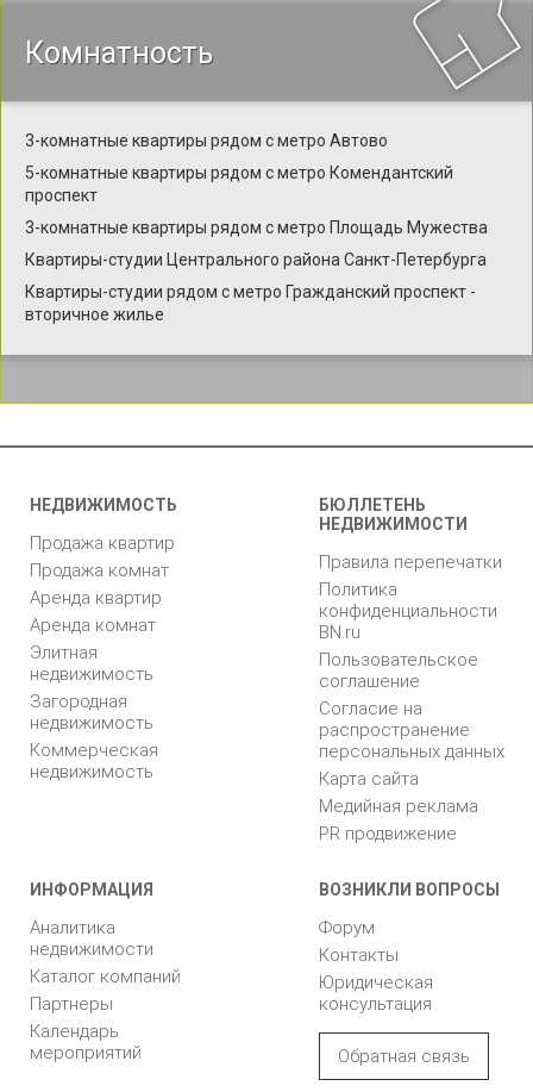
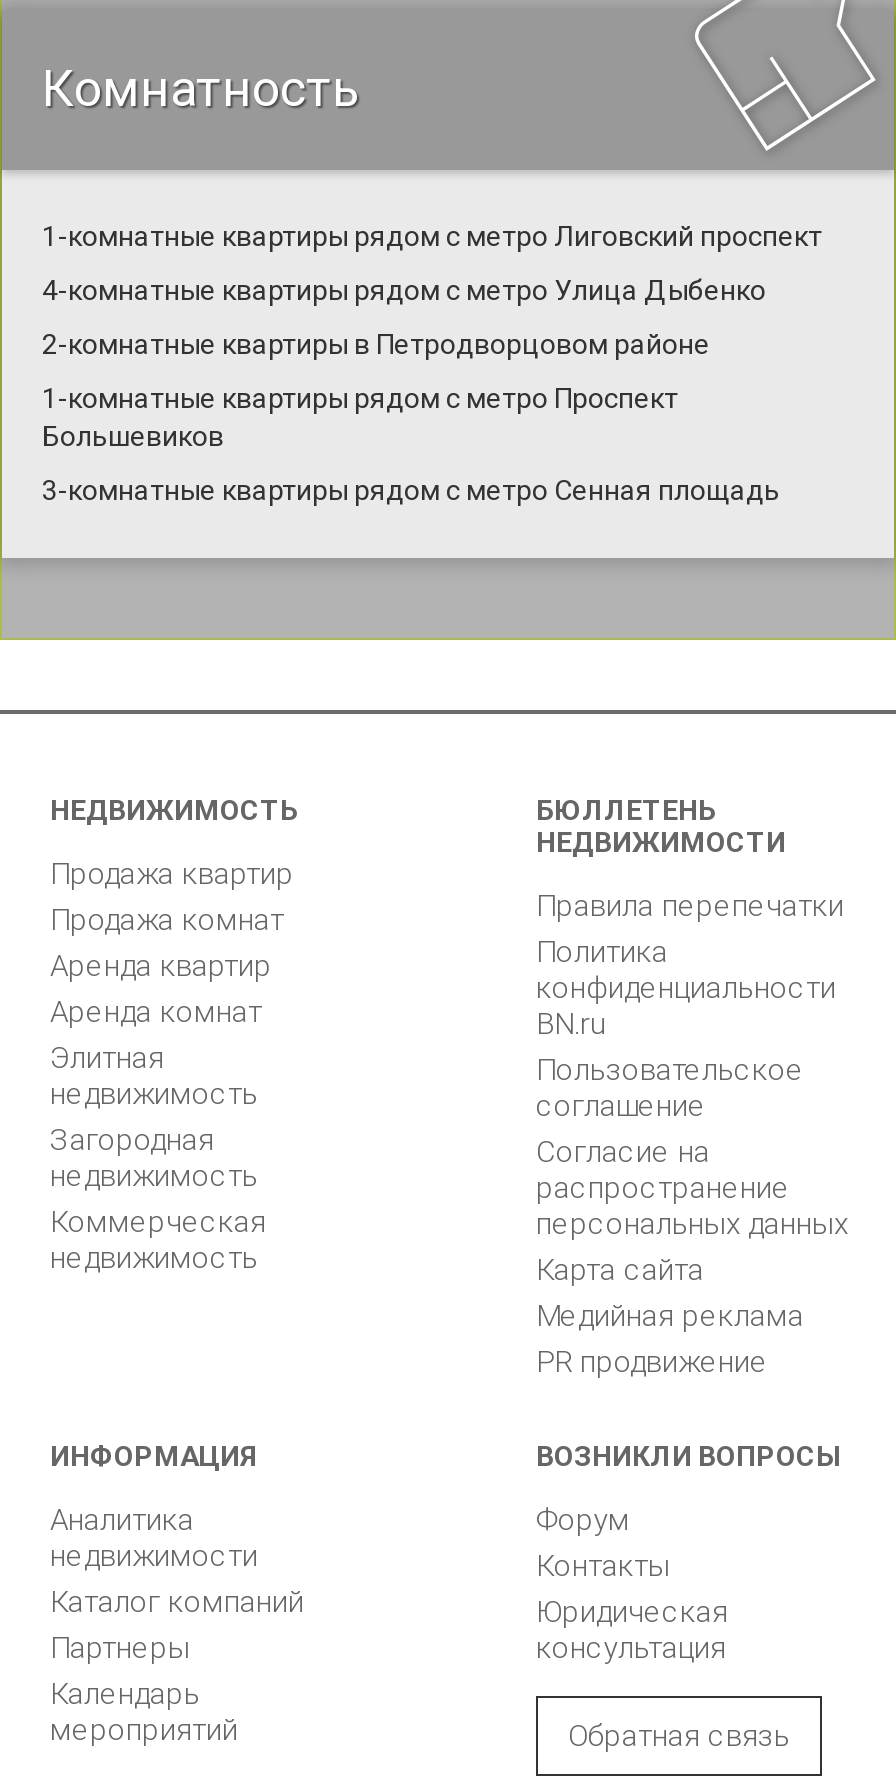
- 3-комнатные квартиры рядом с метро Автово
+ 1-комнатные квартиры рядом с метро Лиговский проспект

- 5-комнатные квартиры рядом с метро Комендантский
- проспект
+ 4-комнатные квартиры рядом с метро Улица Дыбенко

- 3-комнатные квартиры рядом с метро Площадь Мужества
+ 2-комнатные квартиры в Петродворцовом районе

- Квартиры-студии Центрального района Санкт-Петербурга
+ 1-комнатные квартиры рядом с метро Проспект
+ Большевиков

- Квартиры-студии рядом с метро Гражданский проспект -
- вторичное жилье
+ 3-комнатные квартиры рядом с метро Сенная площадь
